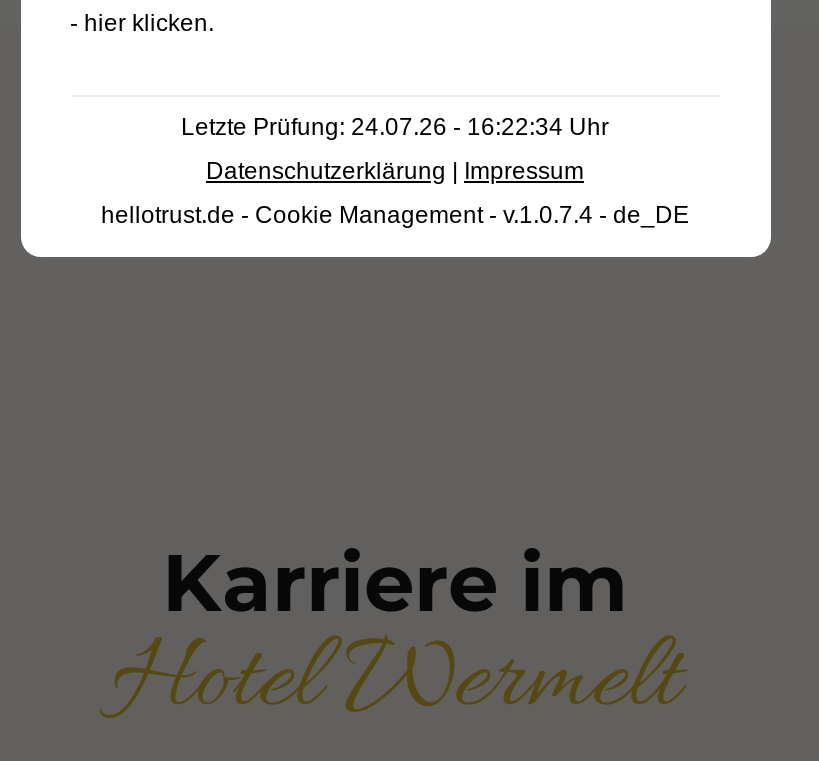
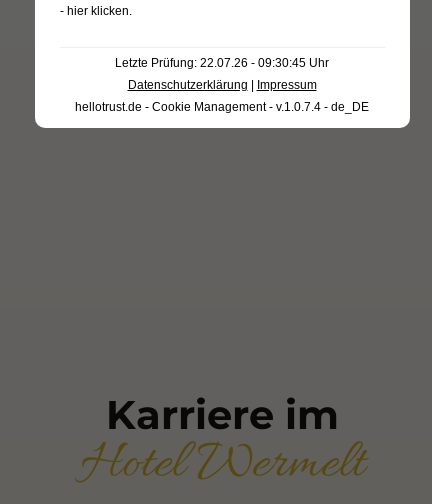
- Letzte Prüfung: 24.07.26 - 16:22:34 Uhr
+ Letzte Prüfung: 22.07.26 - 09:30:45 Uhr
